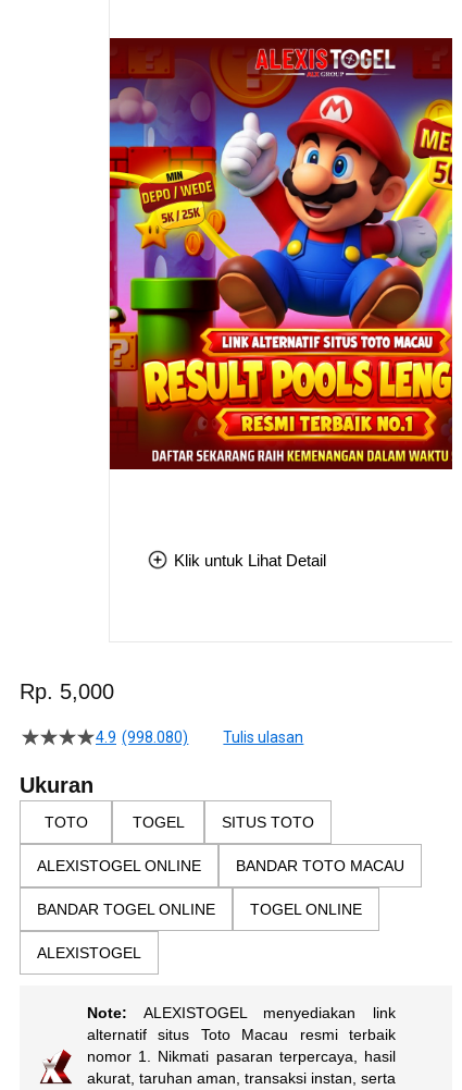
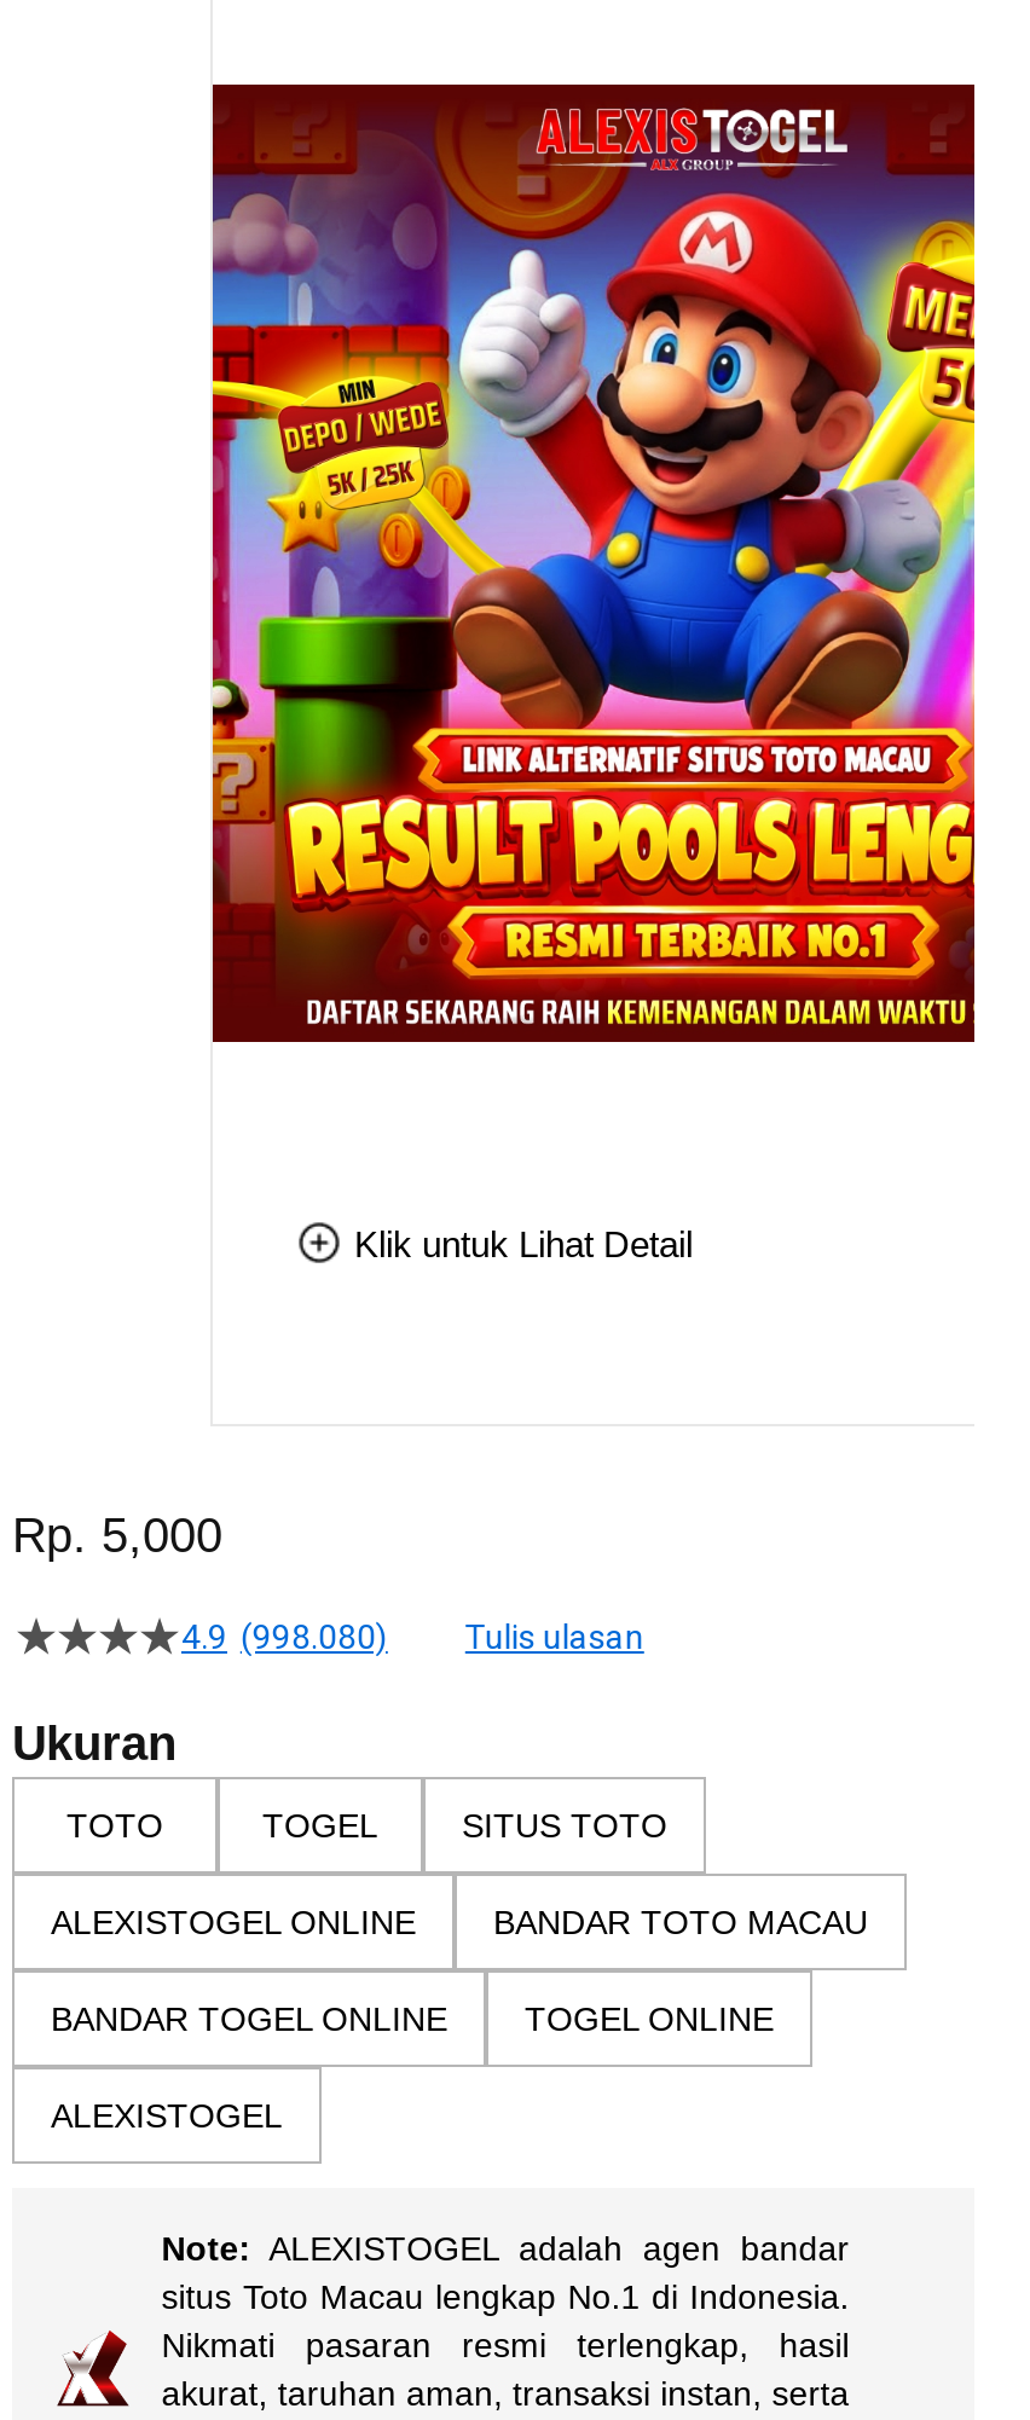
- Note: ALEXISTOGEL menyediakan link
- alternatif situs Toto Macau resmi terbaik
- nomor 1. Nikmati pasaran terpercaya, hasil
+ Note: ALEXISTOGEL adalah agen bandar
+ situs Toto Macau lengkap No.1 di Indonesia.
+ Nikmati pasaran resmi terlengkap, hasil
